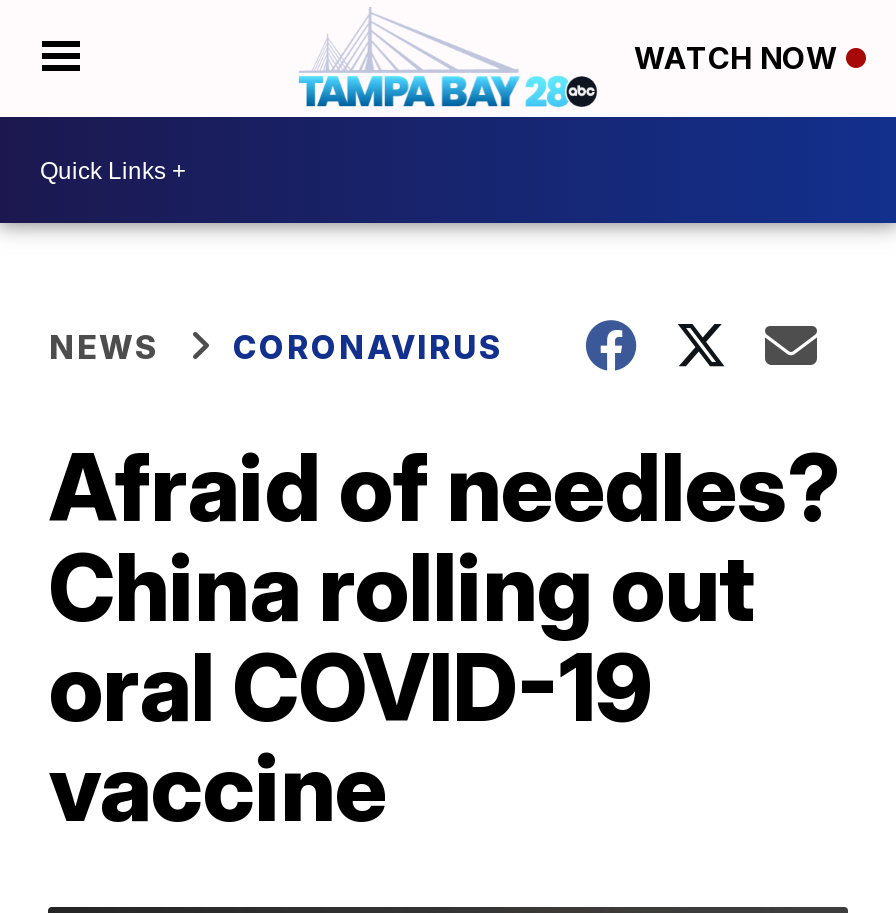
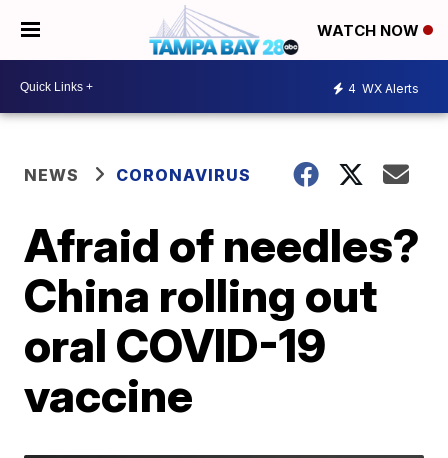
+ 4 WX Alerts
